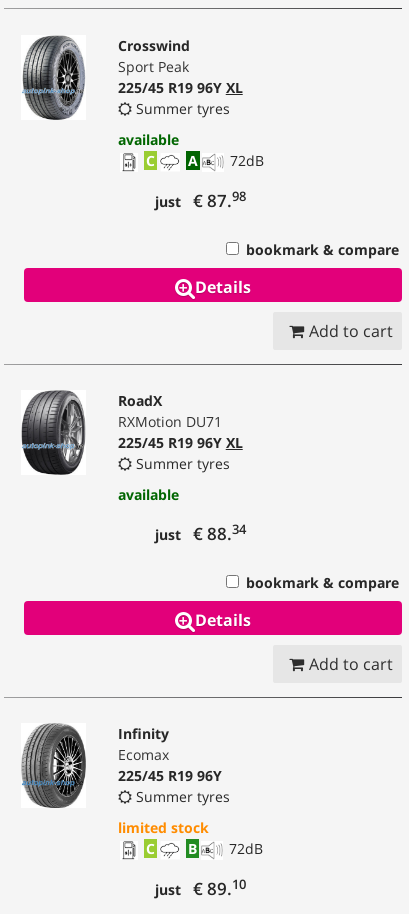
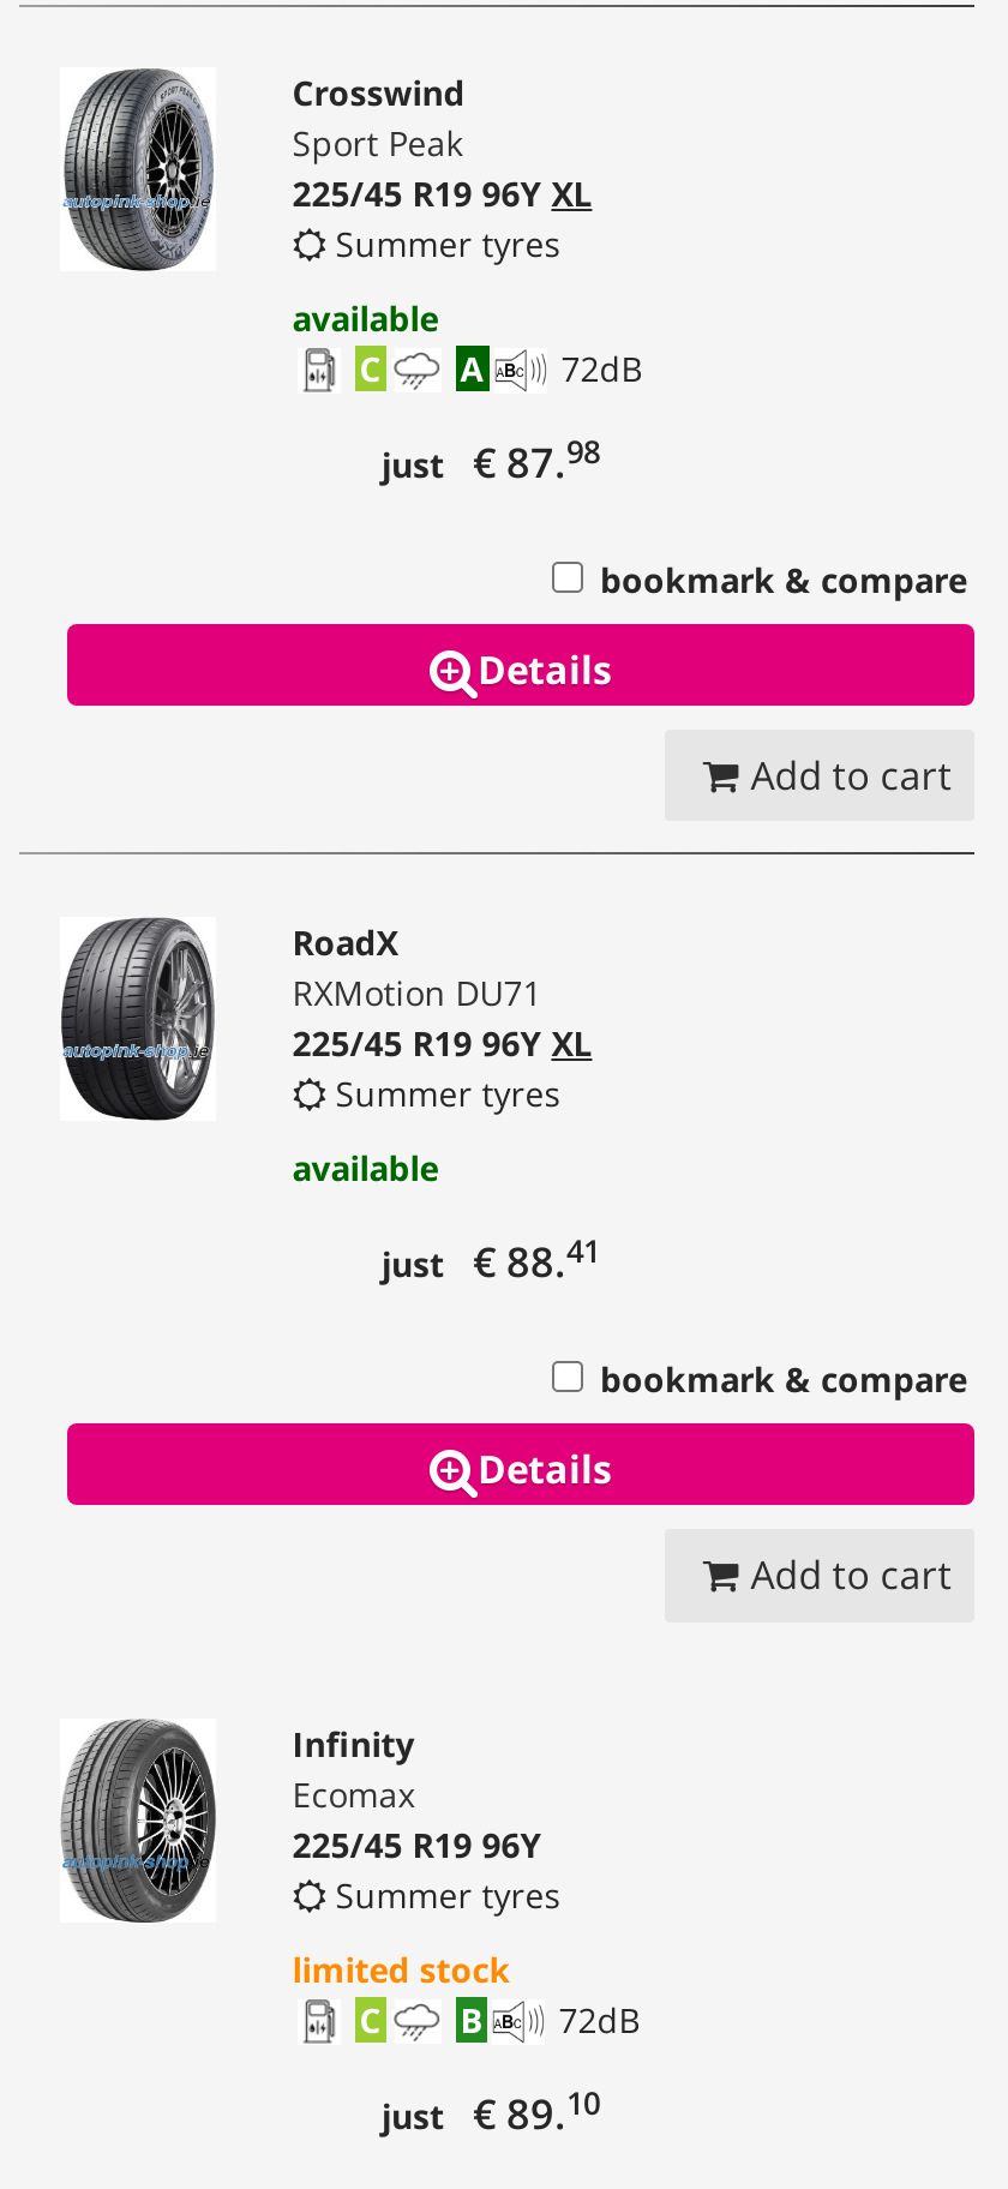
- just € 88.34
+ just € 88.41
